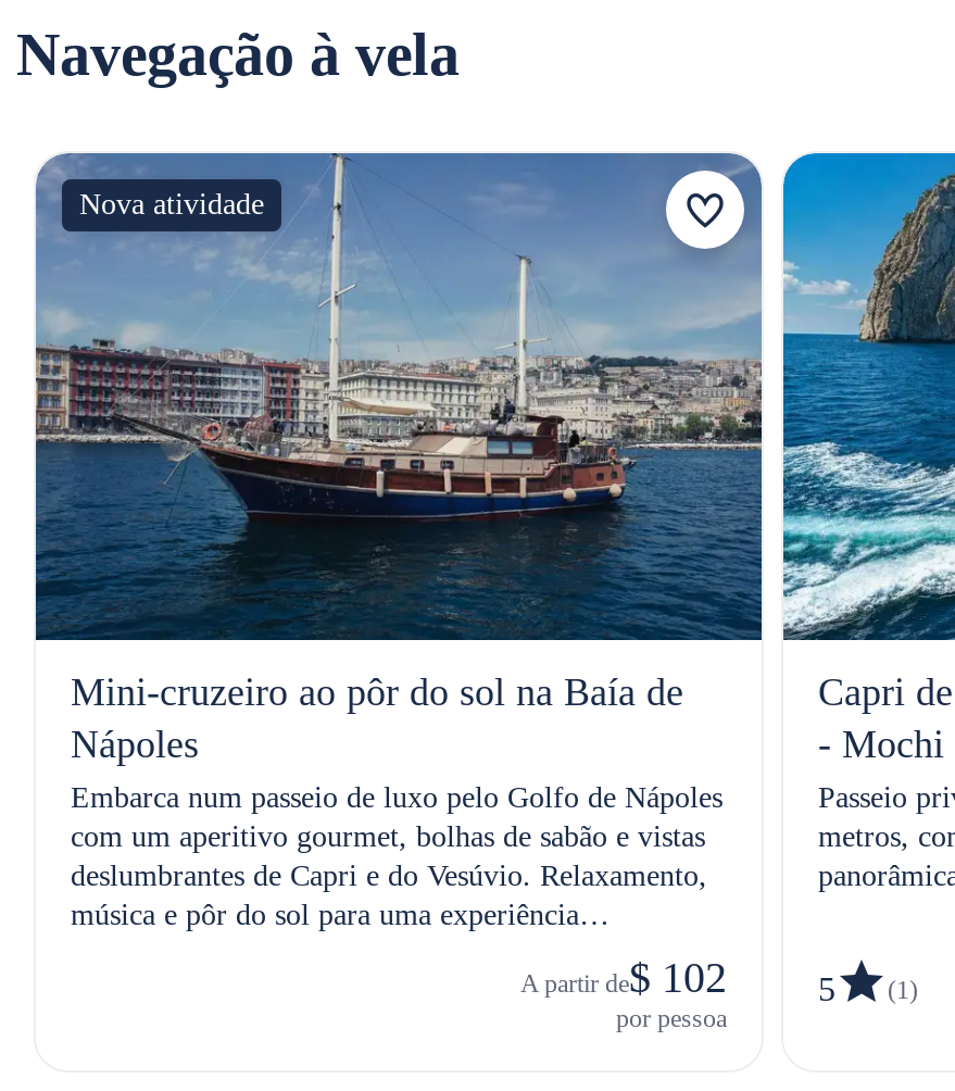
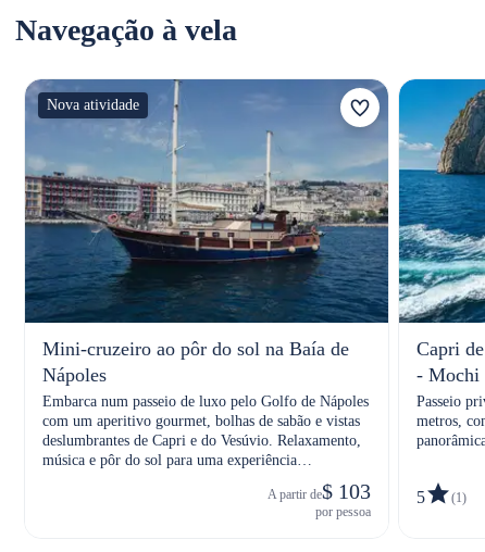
- A partir de$ 102
+ A partir de$ 103
